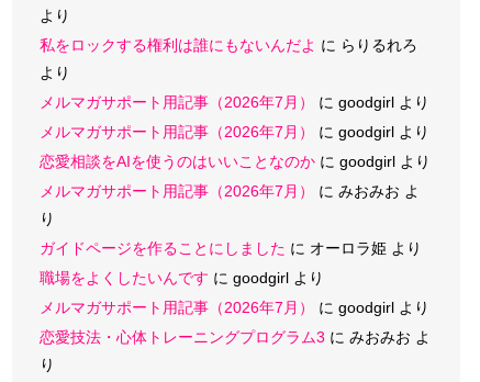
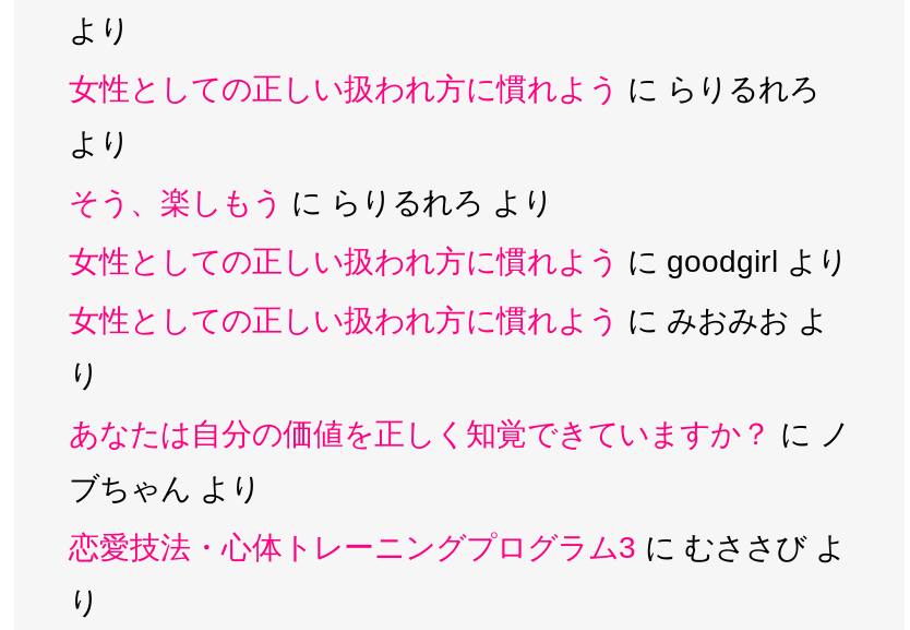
- 私をロックする権利は誰にもないんだよにらりるれろ
+ 女性としての正しい扱われ方に慣れようにらりるれろ

- メルマガサポート用記事（2026年7月）にgoodgirlより
- メルマガサポート用記事（2026年7月）にgoodgirlより
- 恋愛相談をAIを使うのはいいことなのかにgoodgirlより
- メルマガサポート用記事（2026年7月）にみおみおよ
+ そう、楽しもうにらりるれろより
+ 女性としての正しい扱われ方に慣れようにgoodgirlより
+ 女性としての正しい扱われ方に慣れようにみおみおよ

- ガイドページを作ることにしましたにオーロラ姫より
- 職場をよくしたいんですにgoodgirlより
- メルマガサポート用記事（2026年7月）にgoodgirlより
- 恋愛技法・心体トレーニングプログラム3にみおみおよ
+ あなたは自分の価値を正しく知覚できていますか？にノ
+ ブちゃんより
+ 恋愛技法・心体トレーニングプログラム3にむささびよ
